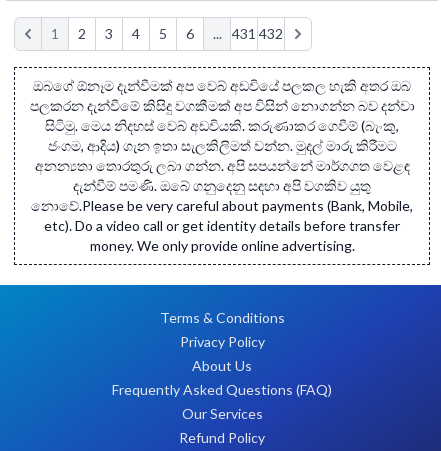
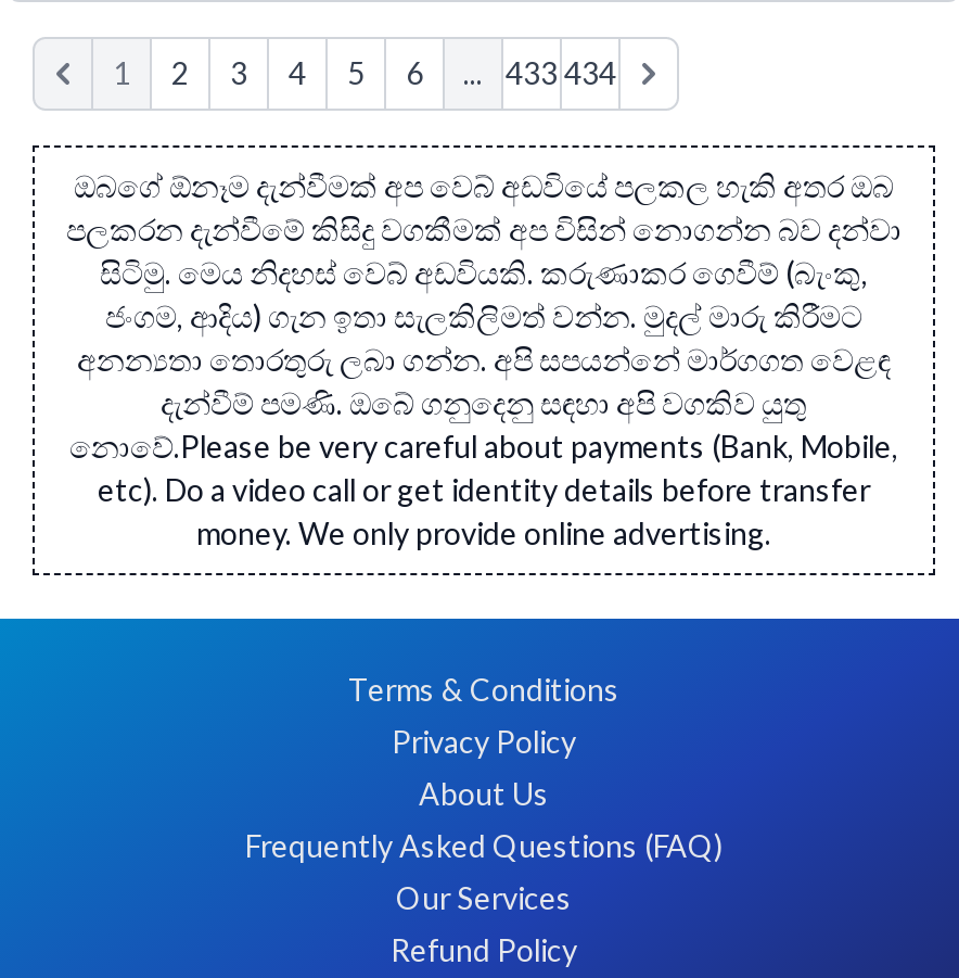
- 431 432
+ 433 434
